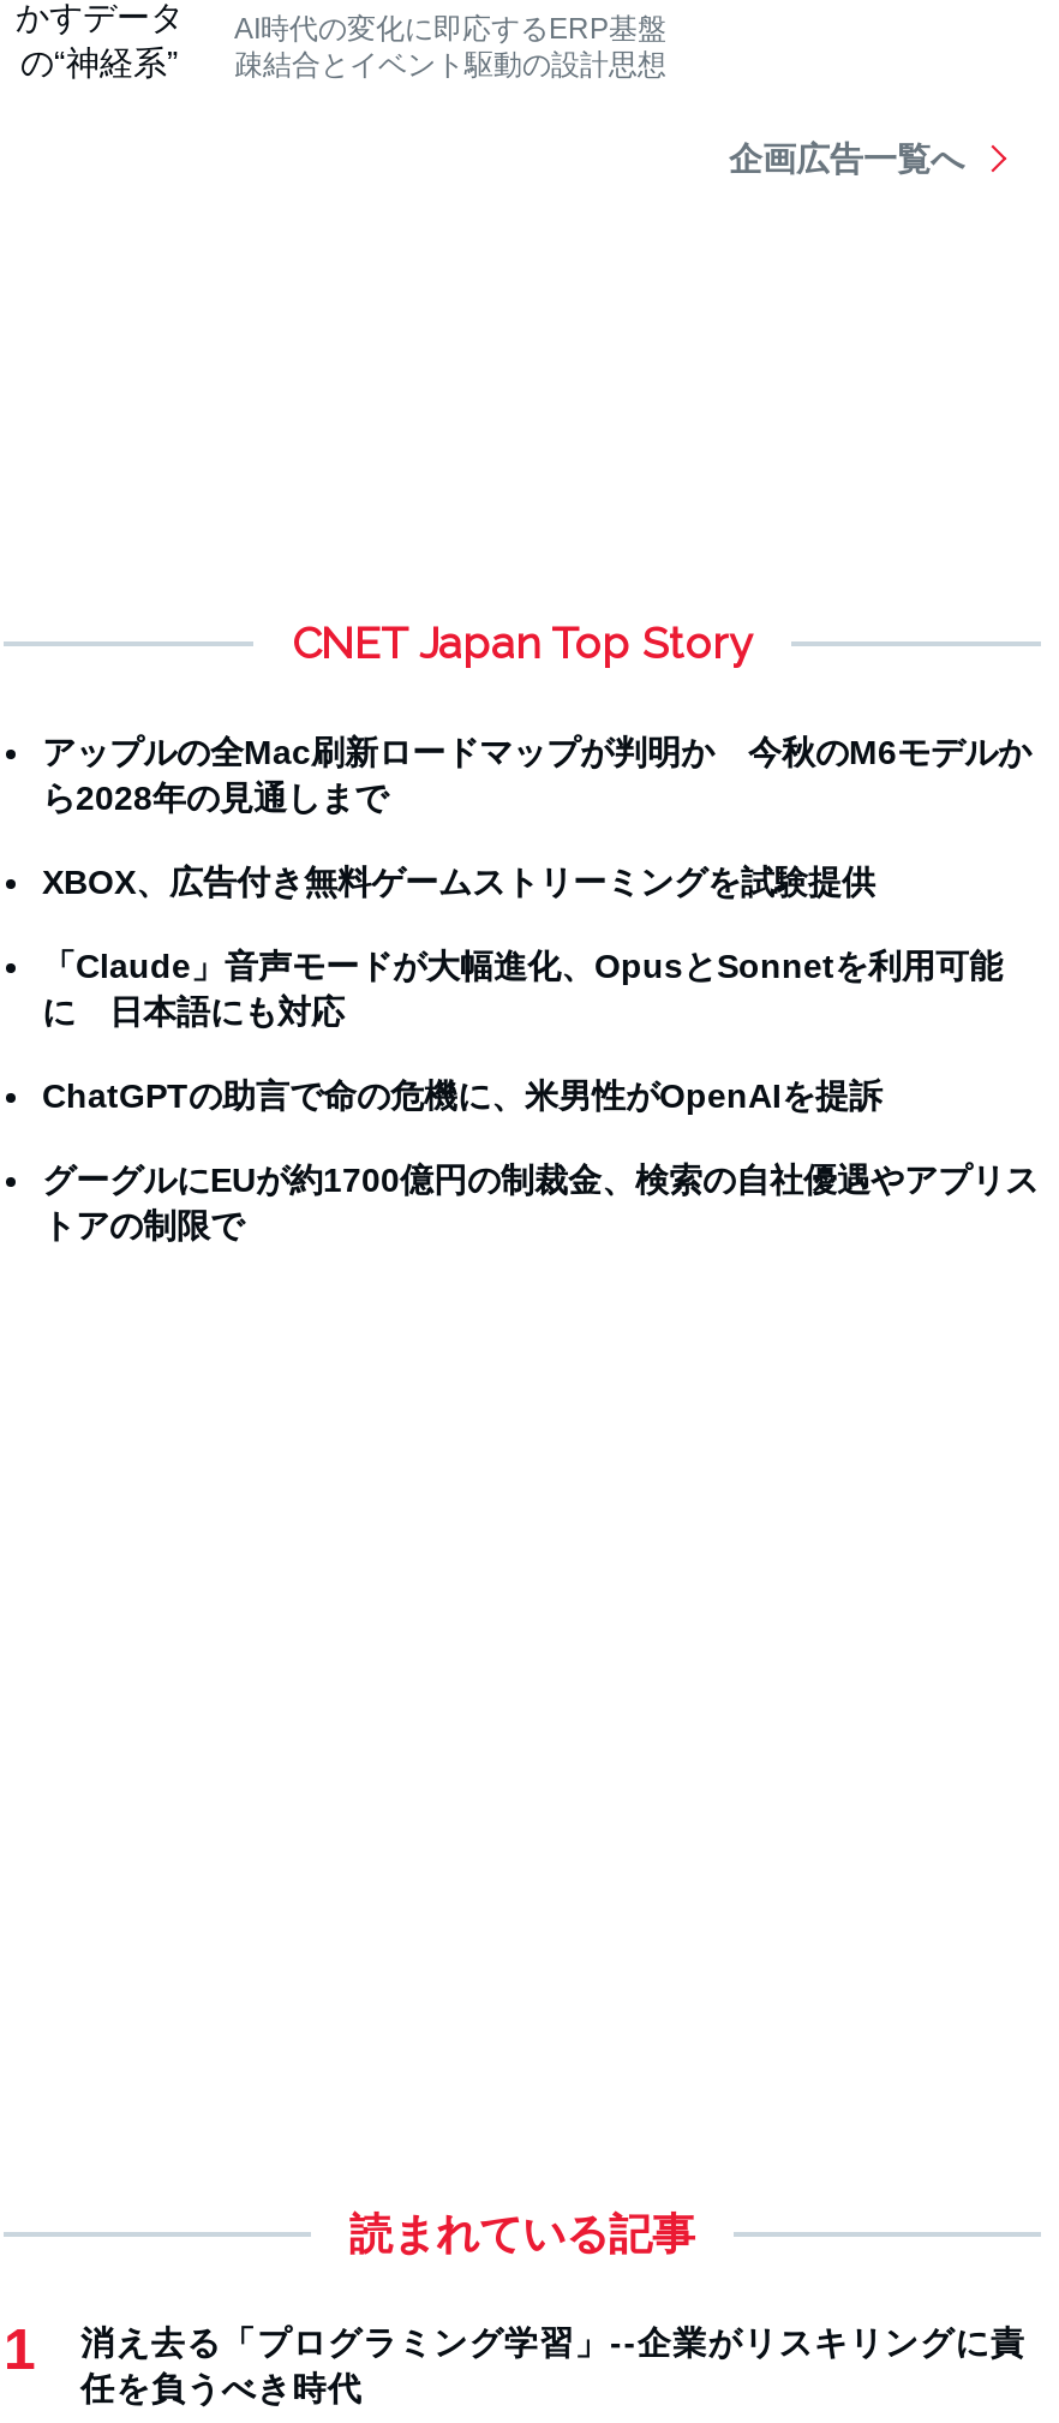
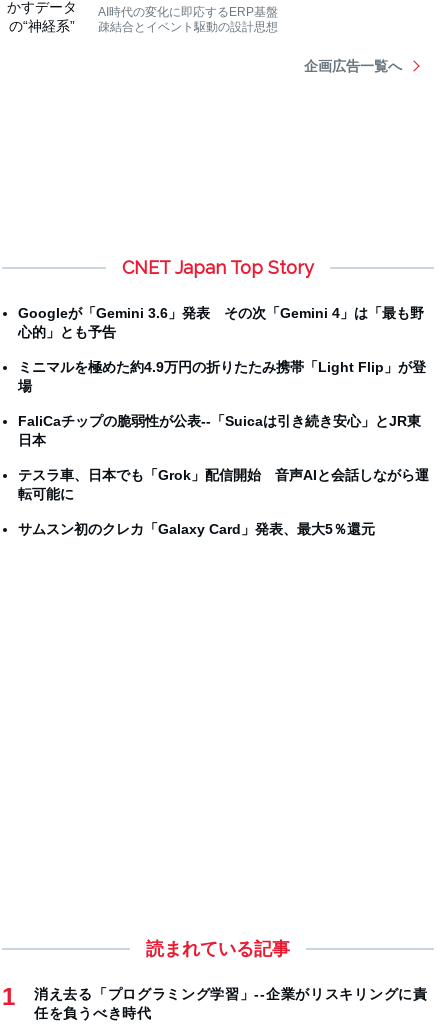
- アップルの全Mac刷新ロードマップが判明か 今秋のM6モデルか
- ら2028年の見通しまで
+ Googleが「Gemini 3.6」発表 その次「Gemini 4」は「最も野
+ 心的」とも予告

- XBOX、広告付き無料ゲームストリーミングを試験提供
+ ミニマルを極めた約4.9万円の折りたたみ携帯「Light Flip」が登
+ 場

- 「Claude」音声モードが大幅進化、OpusとSonnetを利用可能
- に 日本語にも対応
+ FaliCaチップの脆弱性が公表--「Suicaは引き続き安心」とJR東
+ 日本

- ChatGPTの助言で命の危機に、米男性がOpenAIを提訴
+ テスラ車、日本でも「Grok」配信開始 音声AIと会話しながら運
+ 転可能に

- グーグルにEUが約1700億円の制裁金、検索の自社優遇やアプリス
- トアの制限で
+ サムスン初のクレカ「Galaxy Card」発表、最大5％還元
